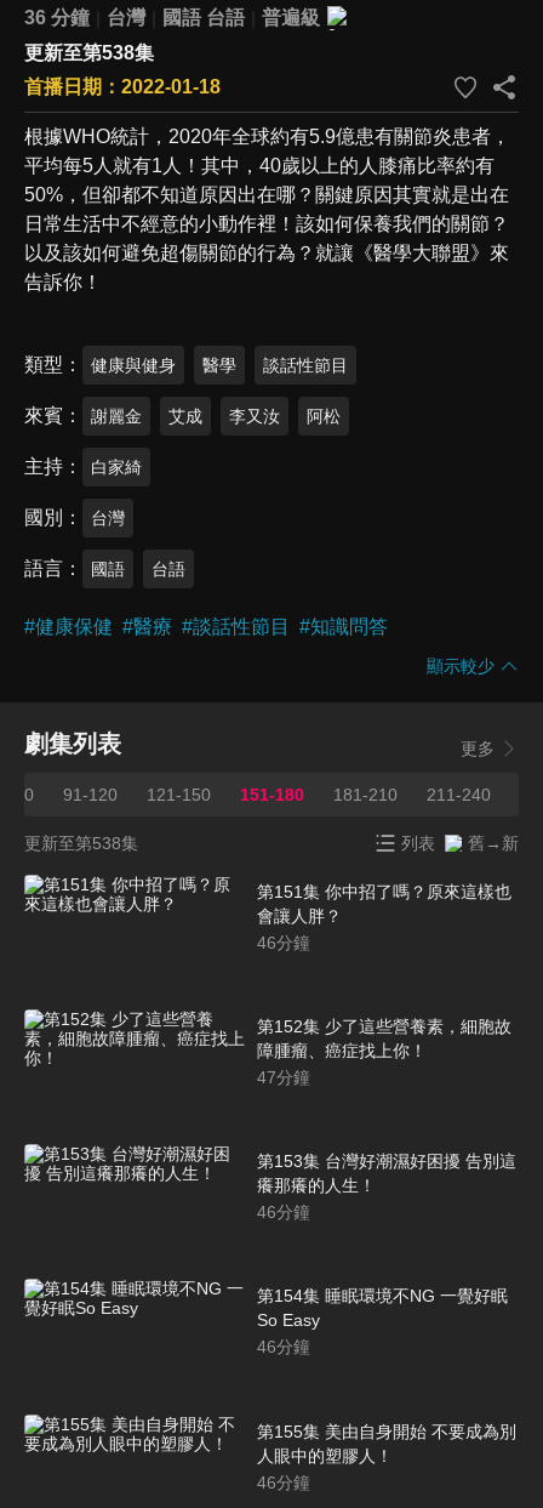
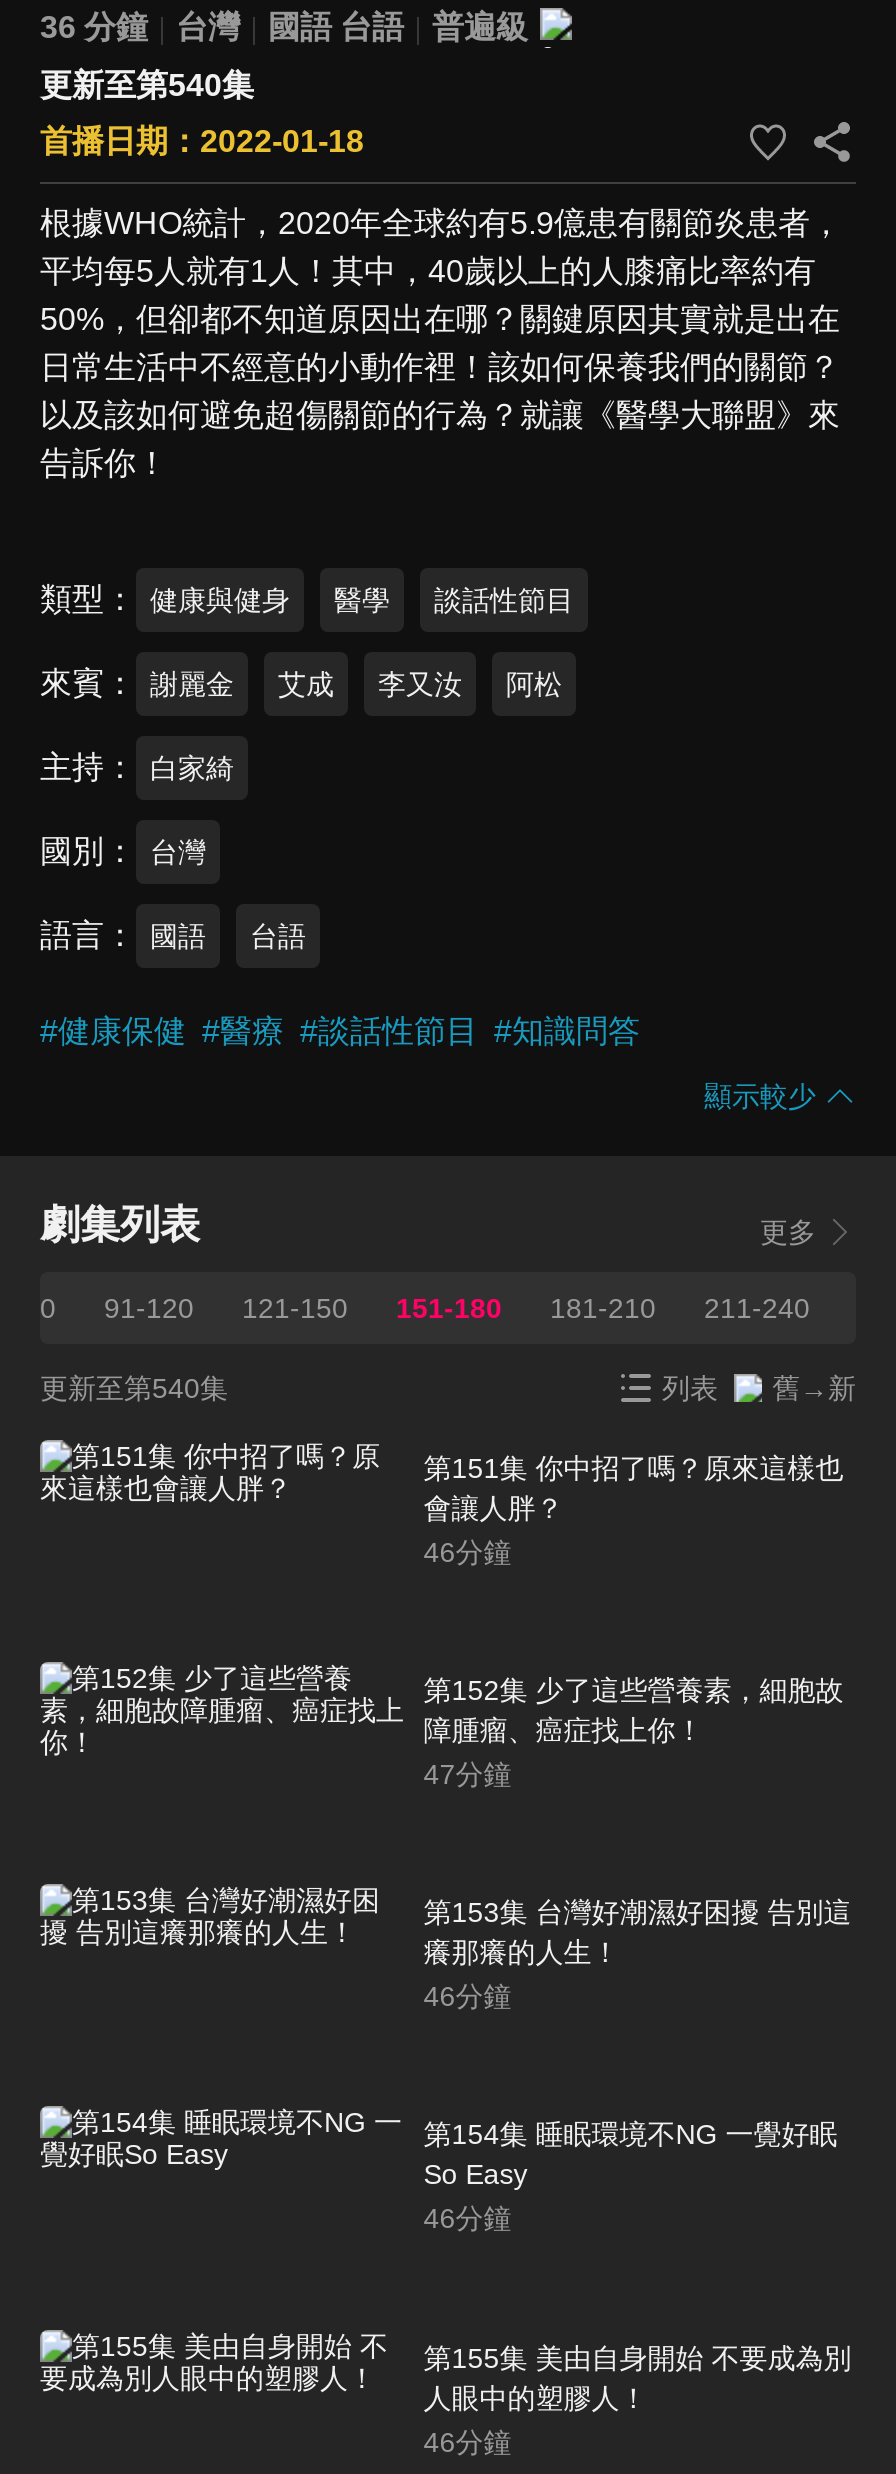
- 更新至第538集
+ 更新至第540集

- 更新至第538集
+ 更新至第540集
